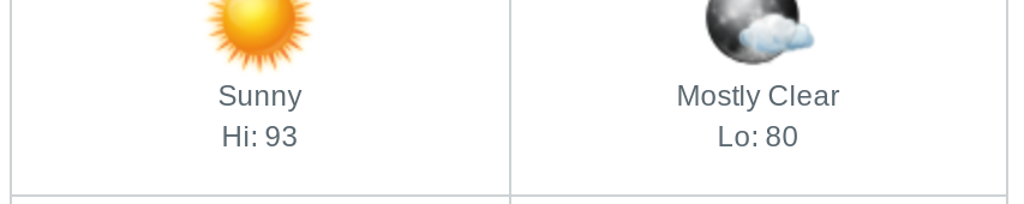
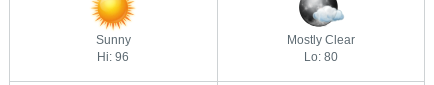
- Hi: 93
+ Hi: 96
